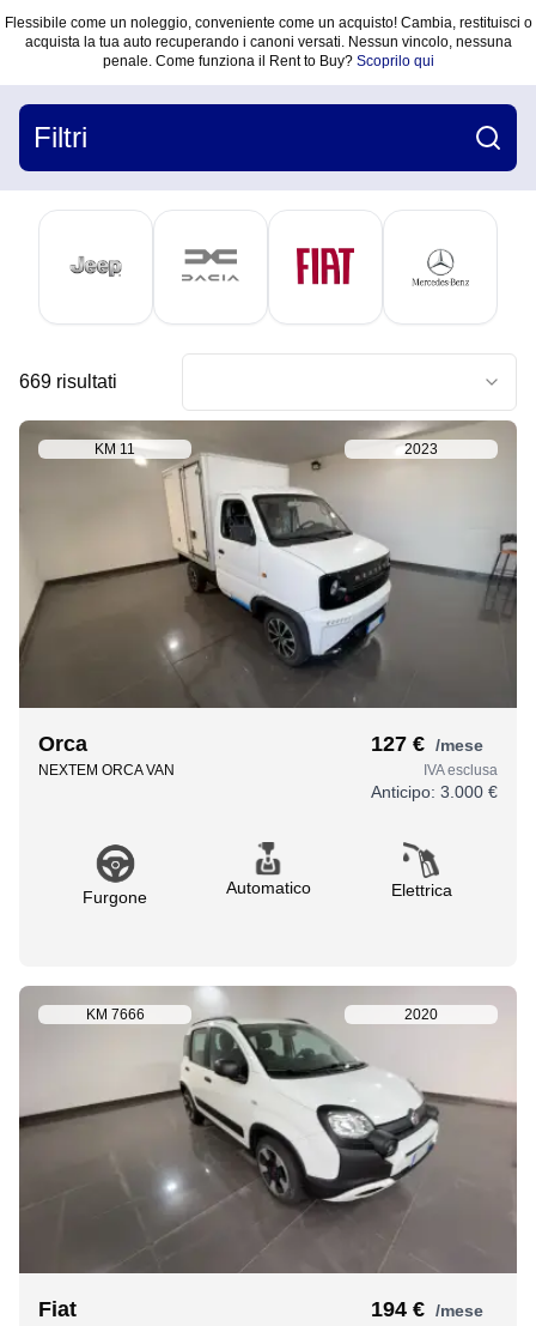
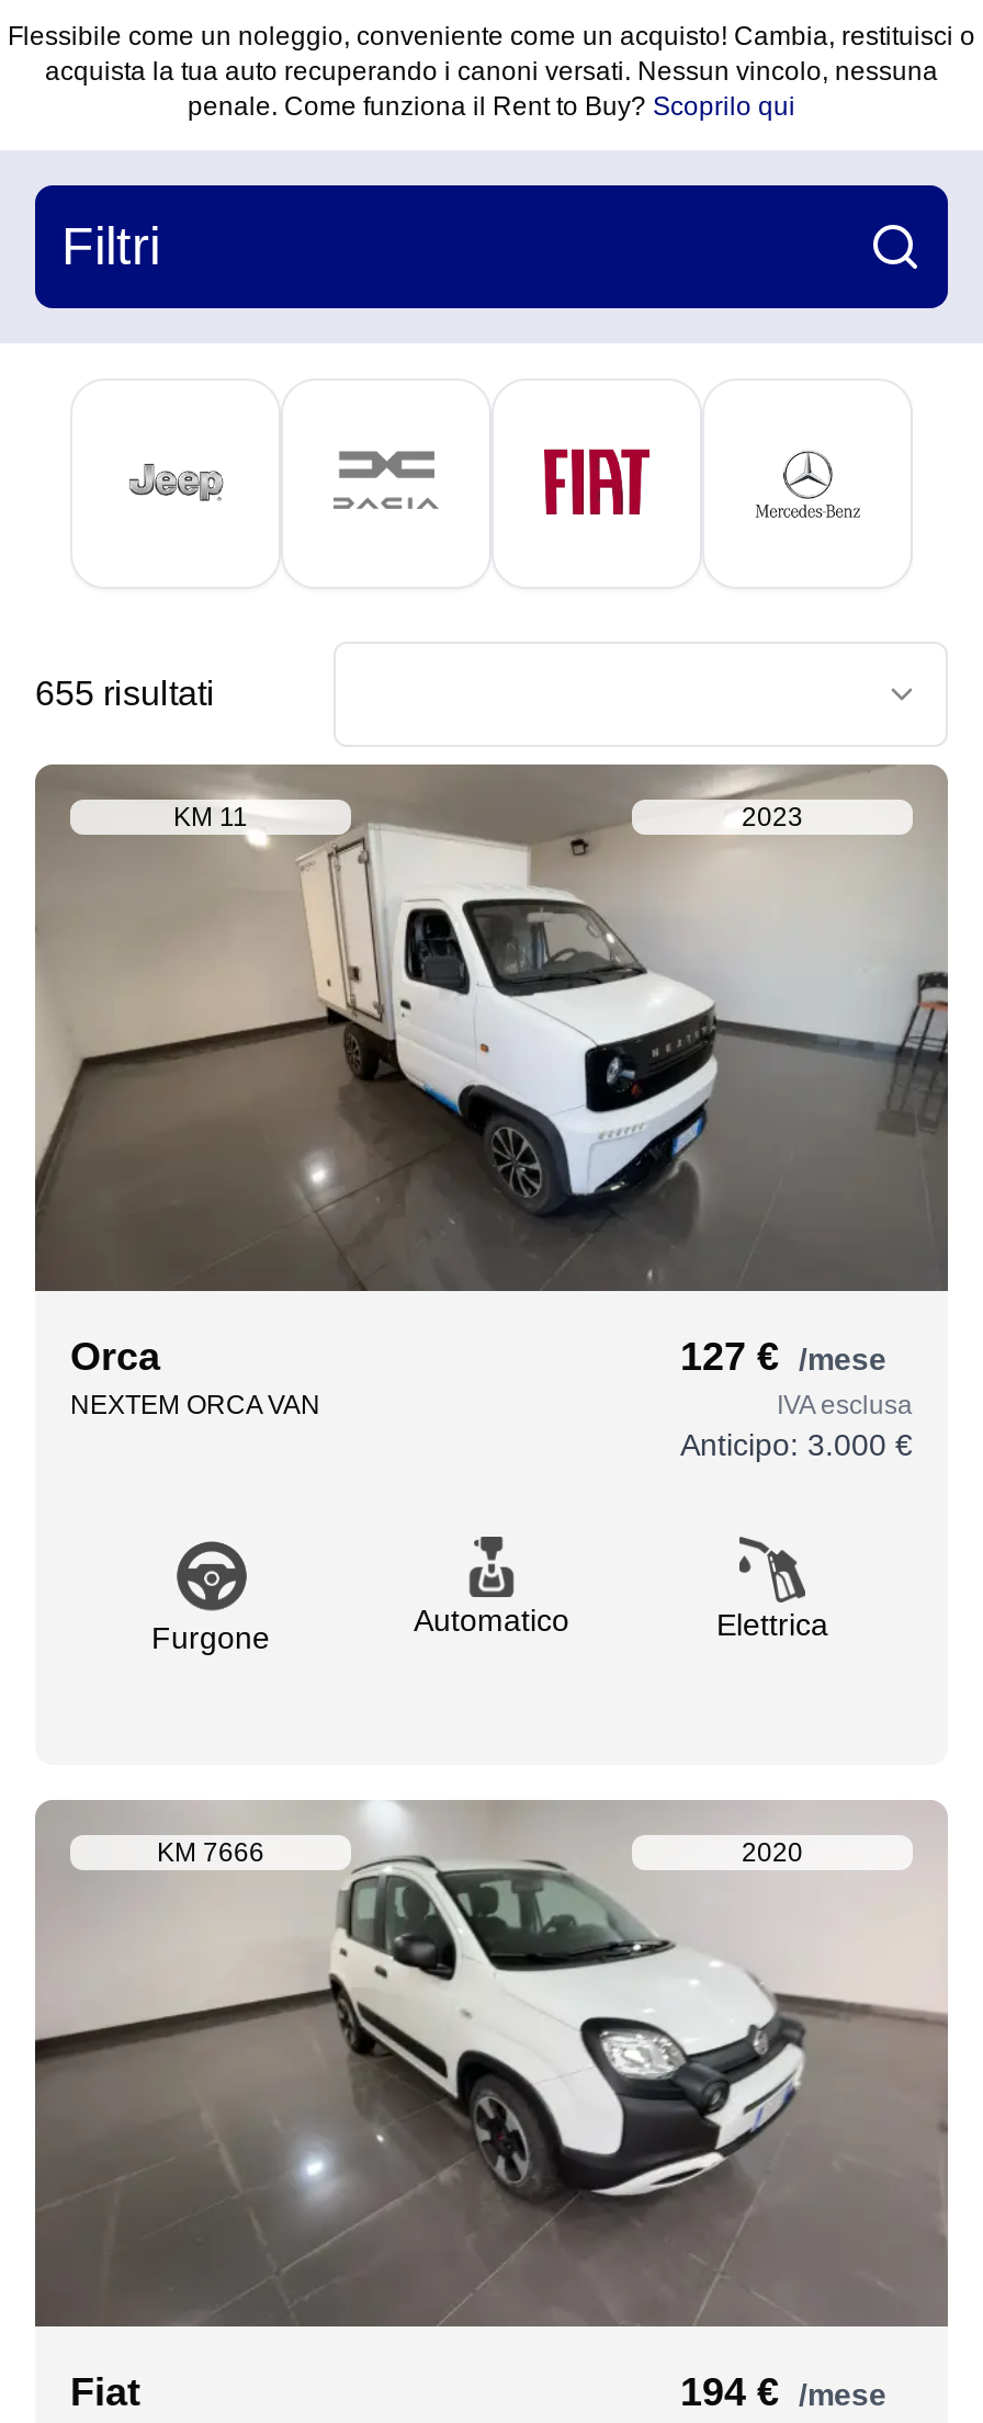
- 669 risultati
+ 655 risultati
